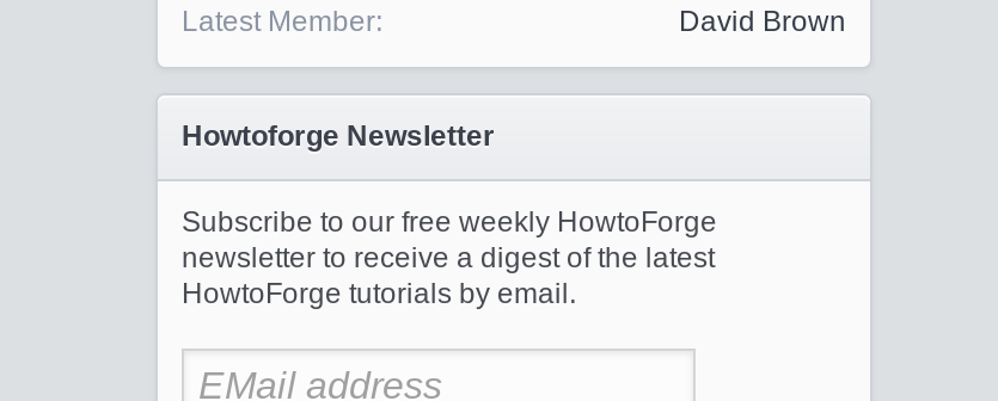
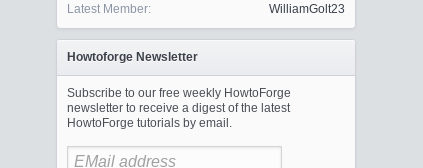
- David Brown
+ WilliamGolt23
